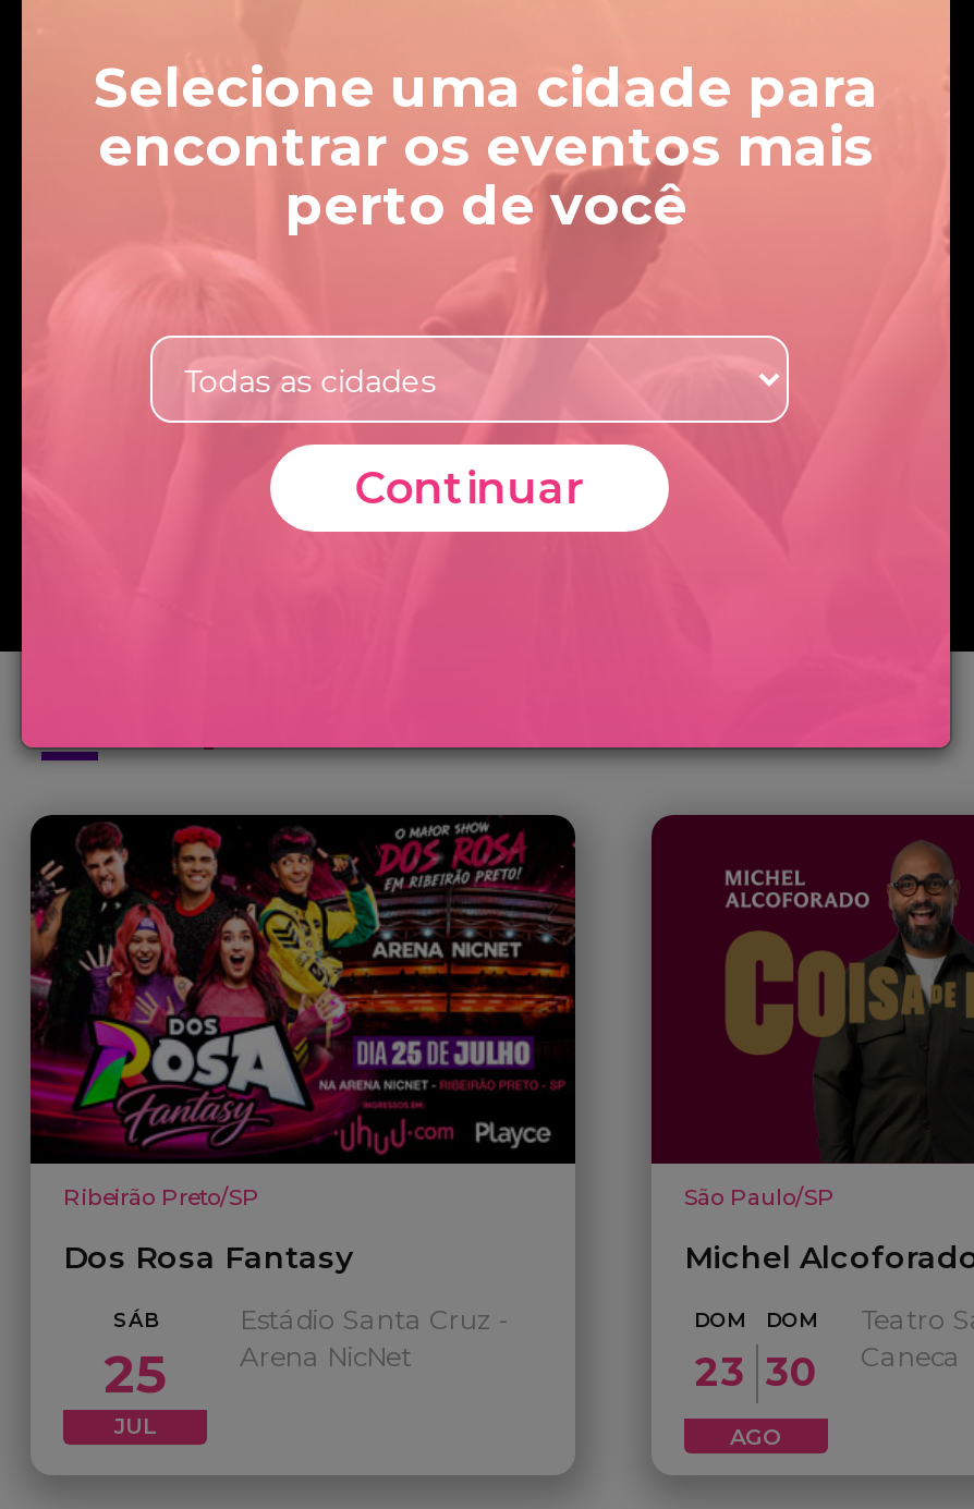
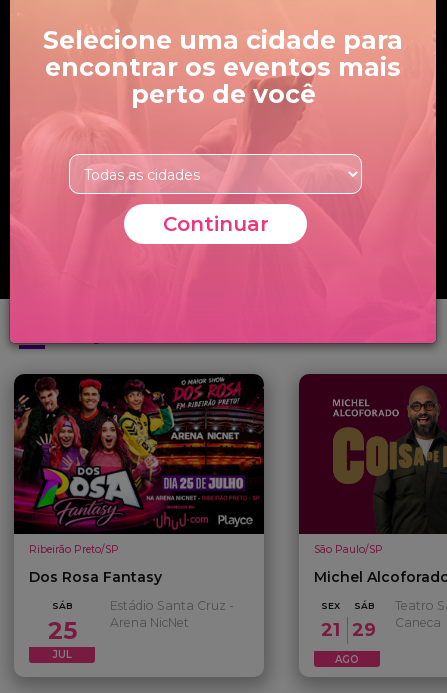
- DOM
- 23
+ SEX
+ 21

- DOM
- 30
+ SÁB
+ 29
